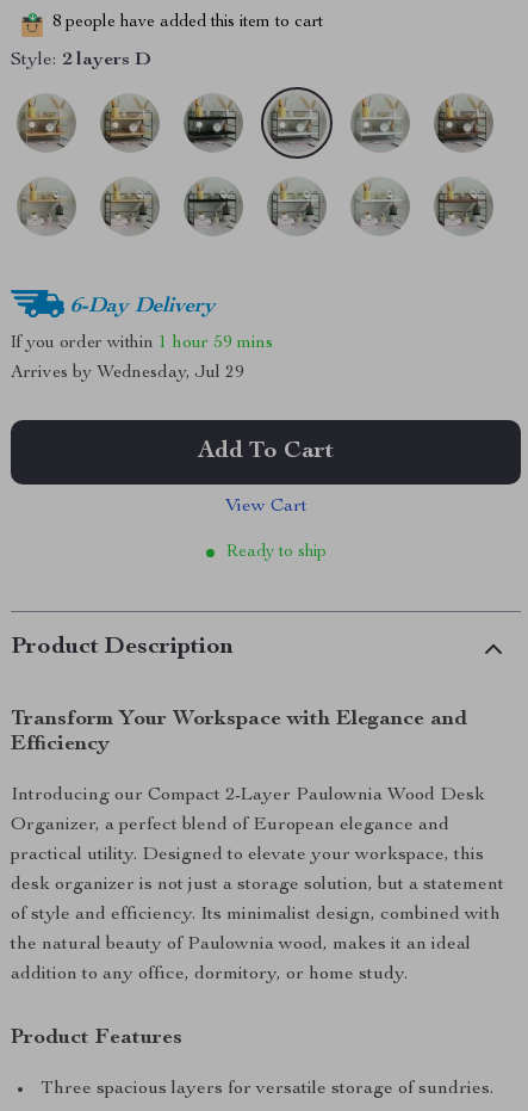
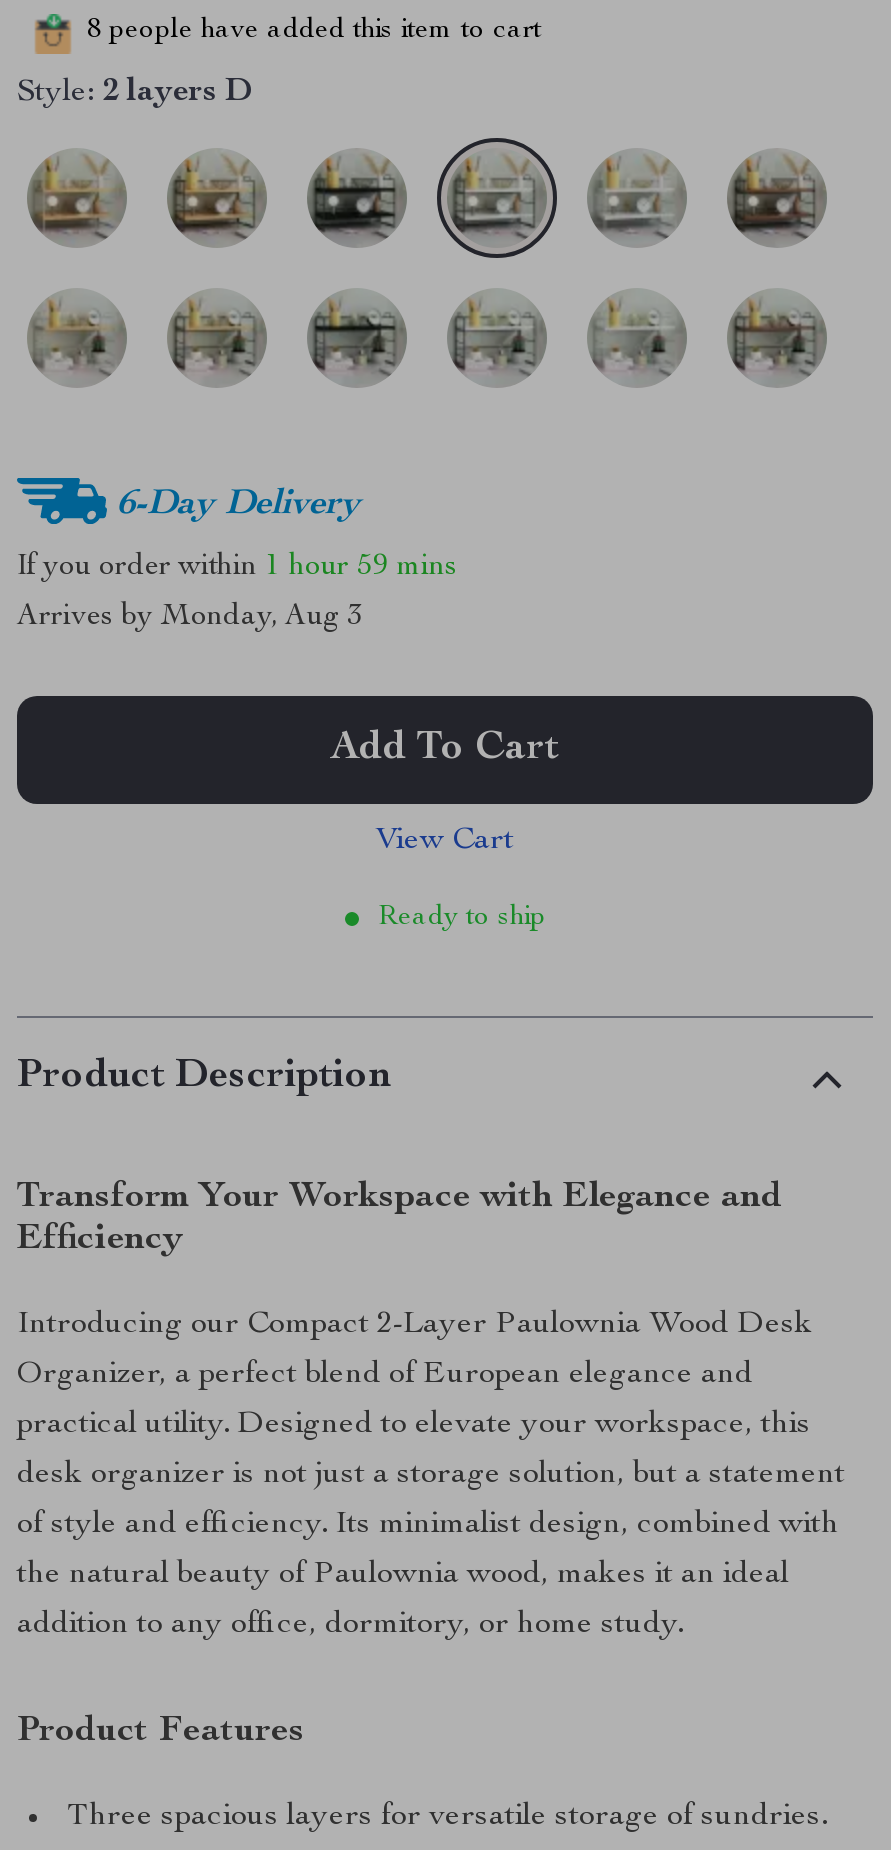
- Arrives by Wednesday, Jul 29
+ Arrives by Monday, Aug 3
